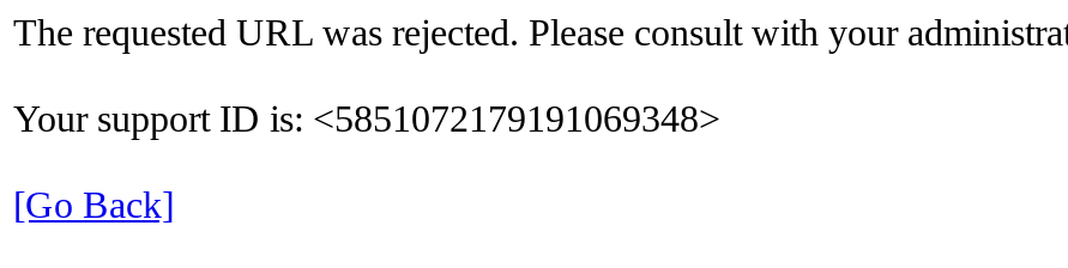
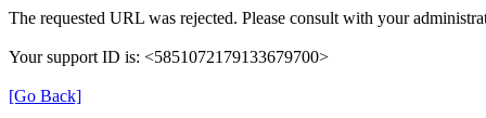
- Your support ID is: <5851072179191069348>
+ Your support ID is: <5851072179133679700>
